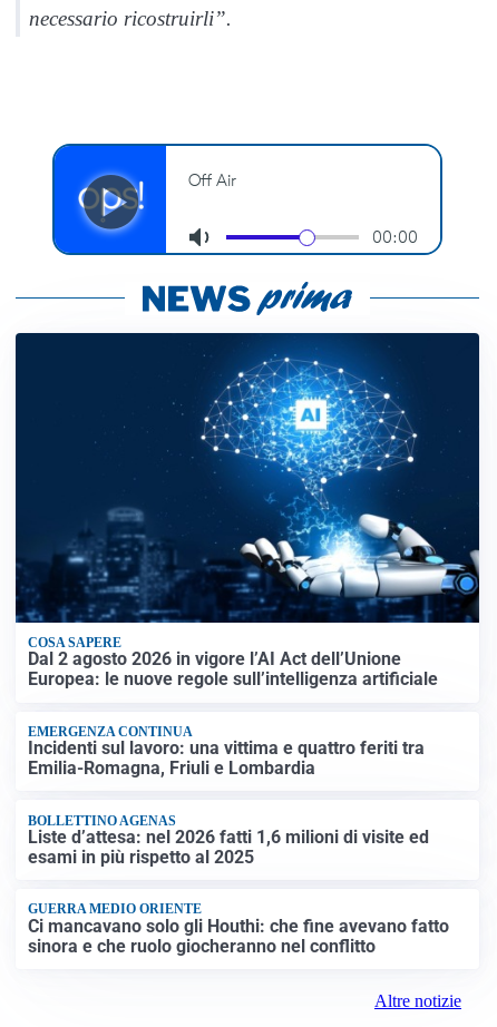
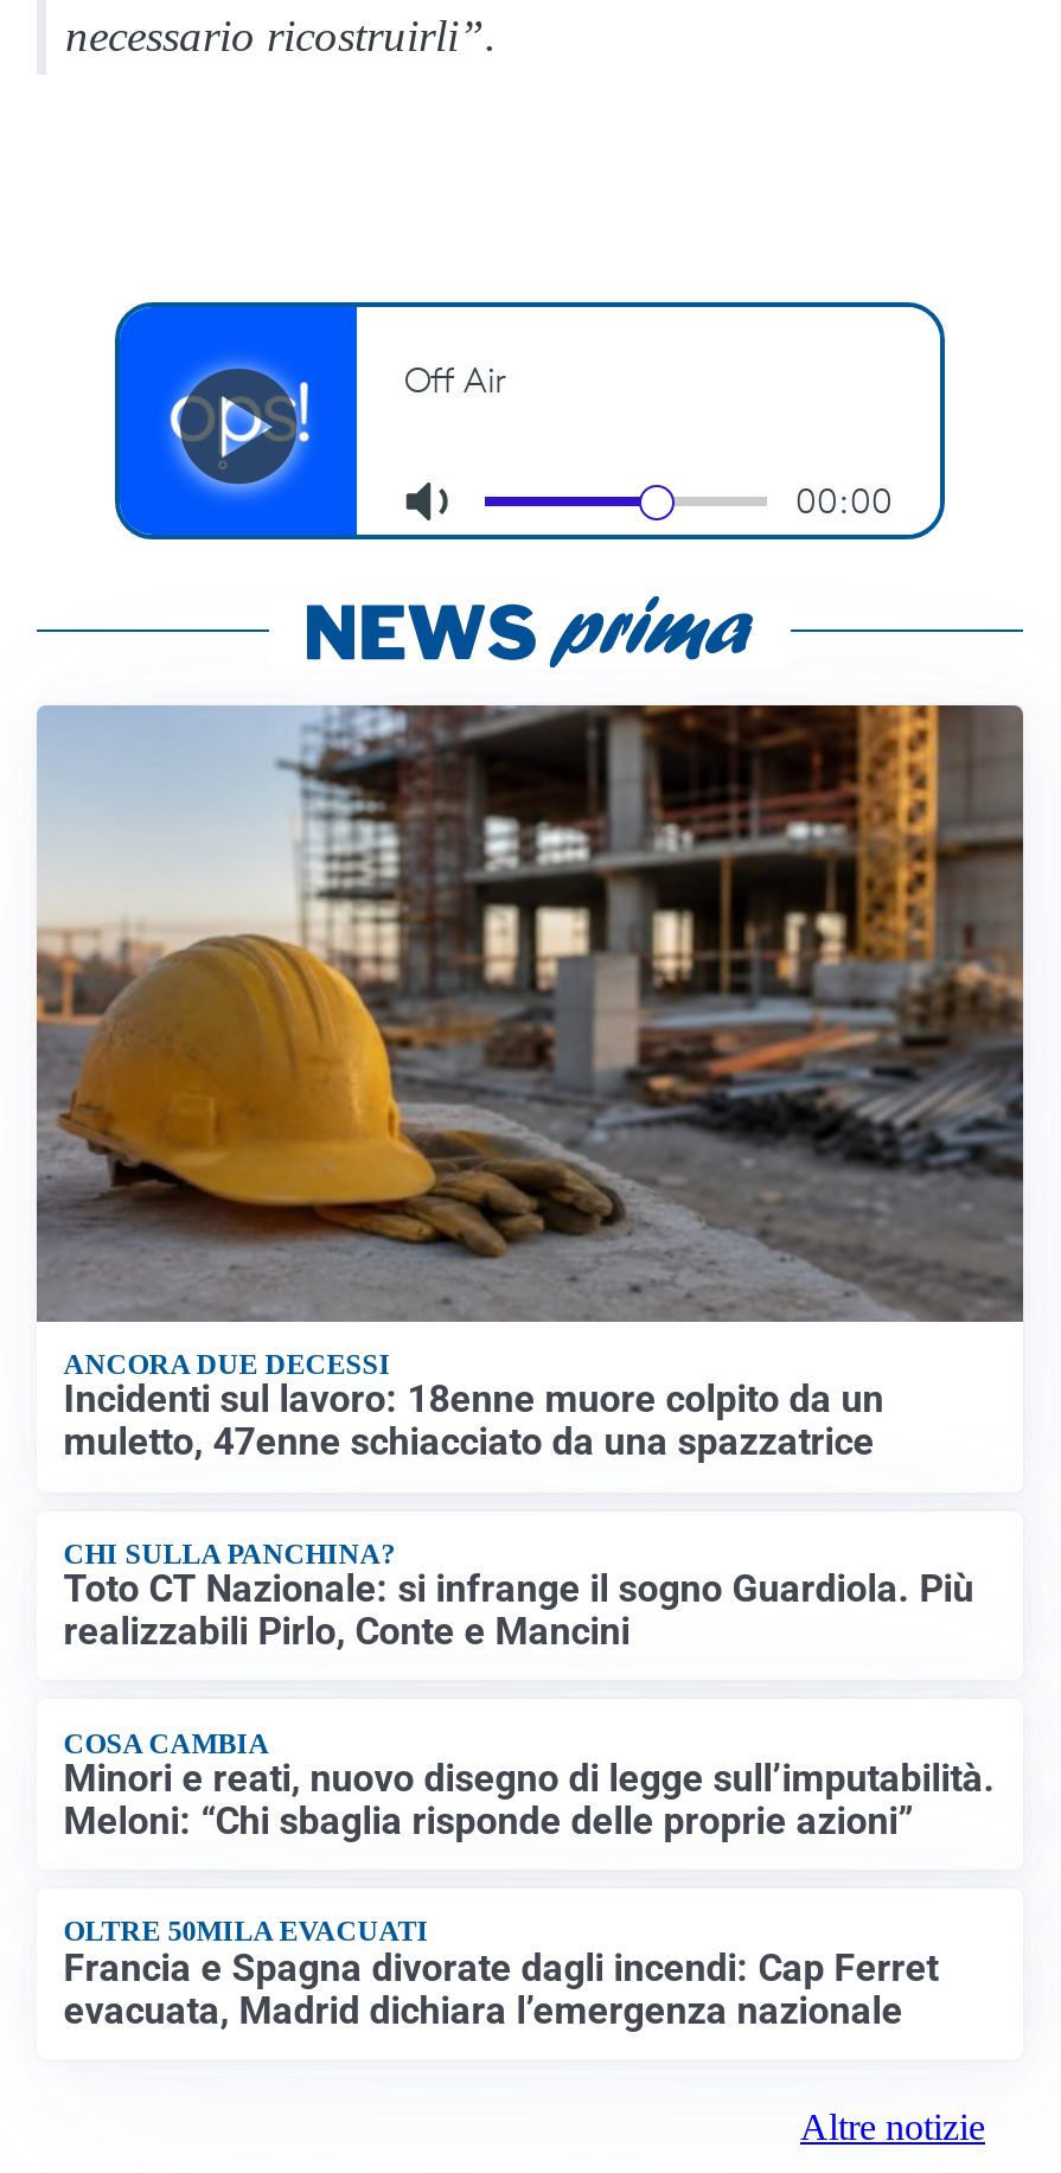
- [image]
- COSA SAPERE
- Dal 2 agosto 2026 in vigore l’AI Act dell’Unione
- Europea: le nuove regole sull’intelligenza artificiale
+ [image]
+ ANCORA DUE DECESSI
+ Incidenti sul lavoro: 18enne muore colpito da un
+ muletto, 47enne schiacciato da una spazzatrice

- EMERGENZA CONTINUA
- Incidenti sul lavoro: una vittima e quattro feriti tra
- Emilia-Romagna, Friuli e Lombardia
+ CHI SULLA PANCHINA?
+ Toto CT Nazionale: si infrange il sogno Guardiola. Più
+ realizzabili Pirlo, Conte e Mancini

- BOLLETTINO AGENAS
- Liste d’attesa: nel 2026 fatti 1,6 milioni di visite ed
- esami in più rispetto al 2025
+ COSA CAMBIA
+ Minori e reati, nuovo disegno di legge sull’imputabilità.
+ Meloni: “Chi sbaglia risponde delle proprie azioni”

- GUERRA MEDIO ORIENTE
- Ci mancavano solo gli Houthi: che fine avevano fatto
- sinora e che ruolo giocheranno nel conflitto
+ OLTRE 50MILA EVACUATI
+ Francia e Spagna divorate dagli incendi: Cap Ferret
+ evacuata, Madrid dichiara l’emergenza nazionale
